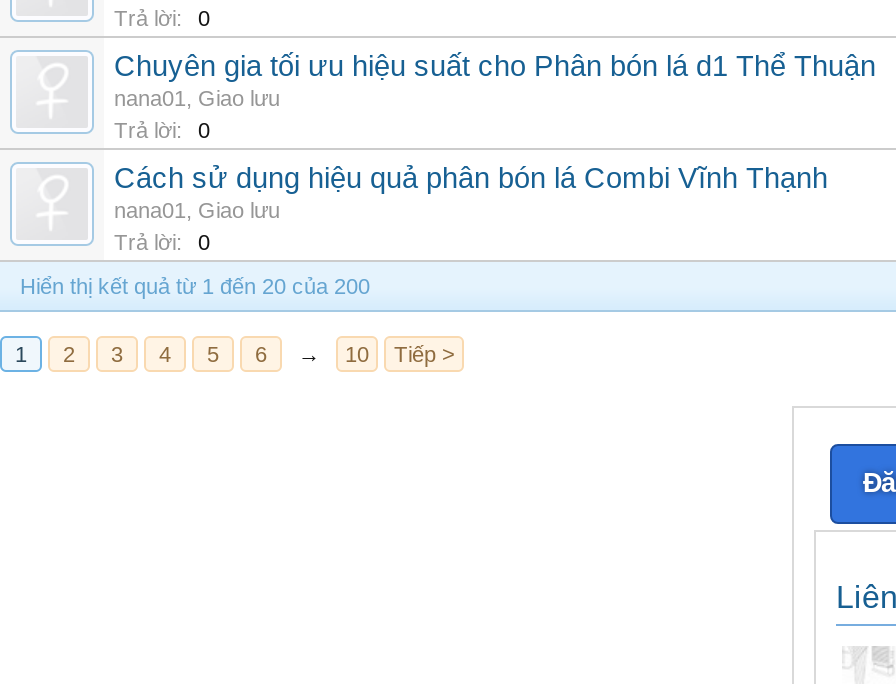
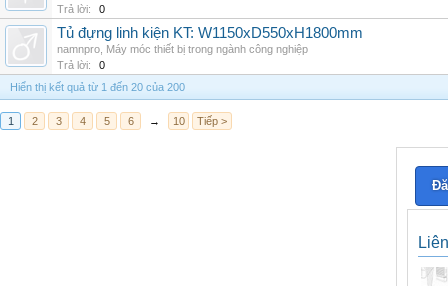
- Chuyên gia tối ưu hiệu suất cho Phân bón lá d1 Thể Thuận
- nana01, Giao lưu
- Trả lời:
- 0
- Cách sử dụng hiệu quả phân bón lá Combi Vĩnh Thạnh
- nana01, Giao lưu
+ Tủ đựng linh kiện KT: W1150xD550xH1800mm
+ namnpro, Máy móc thiết bị trong ngành công nghiệp
